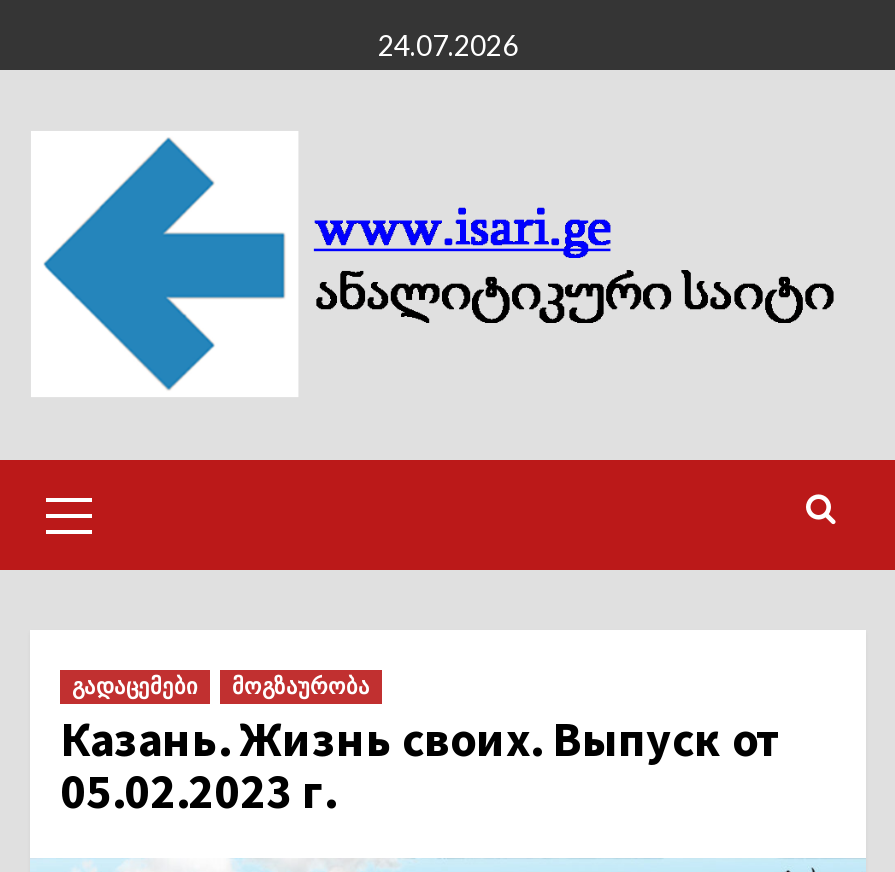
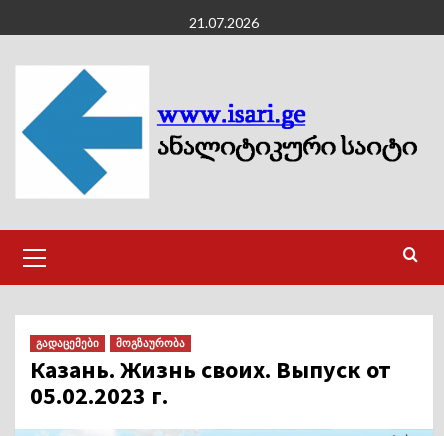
- 24.07.2026
+ 21.07.2026
